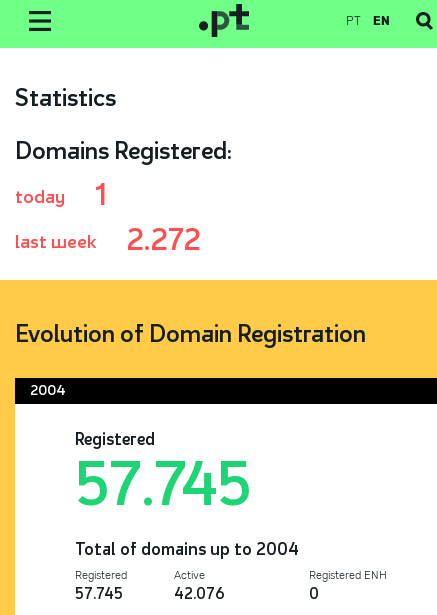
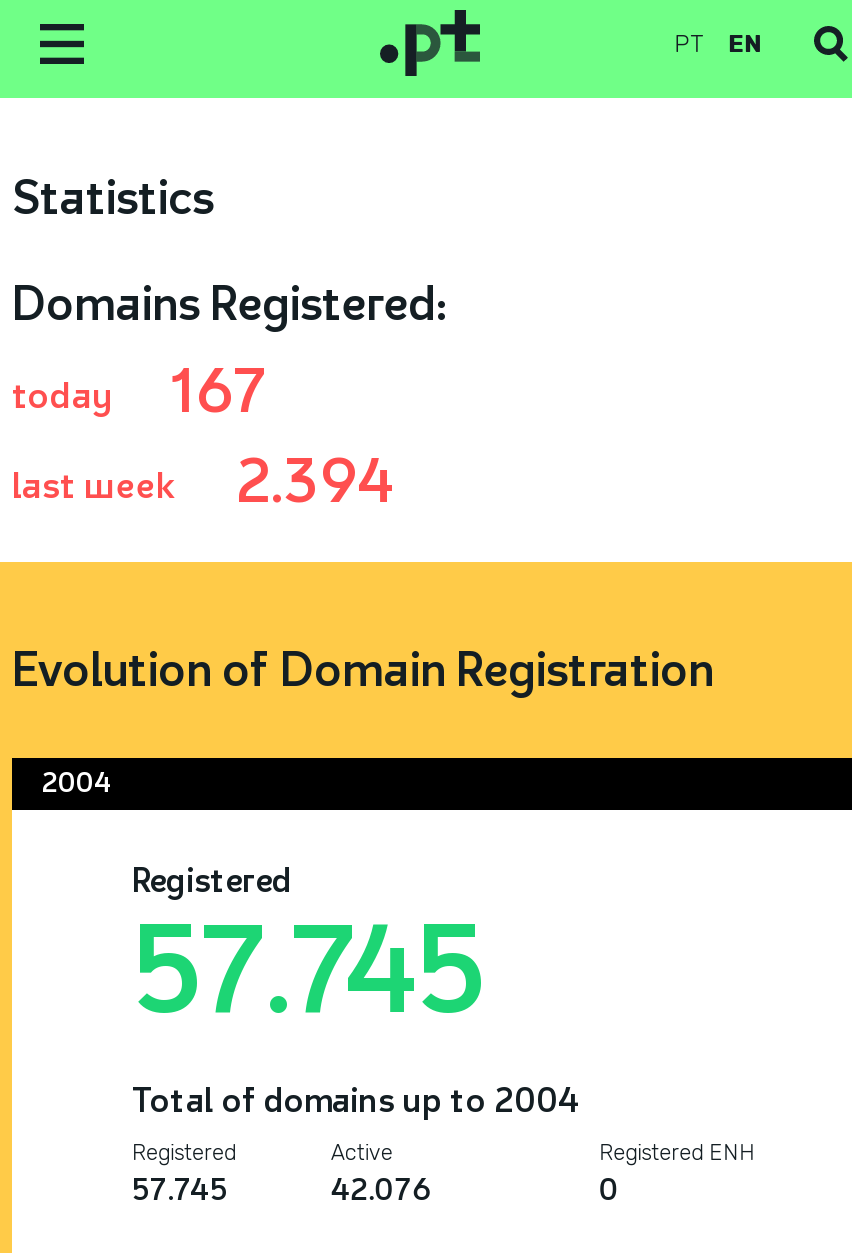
- today 1
+ today 167

- last week 2.272
+ last week 2.394
